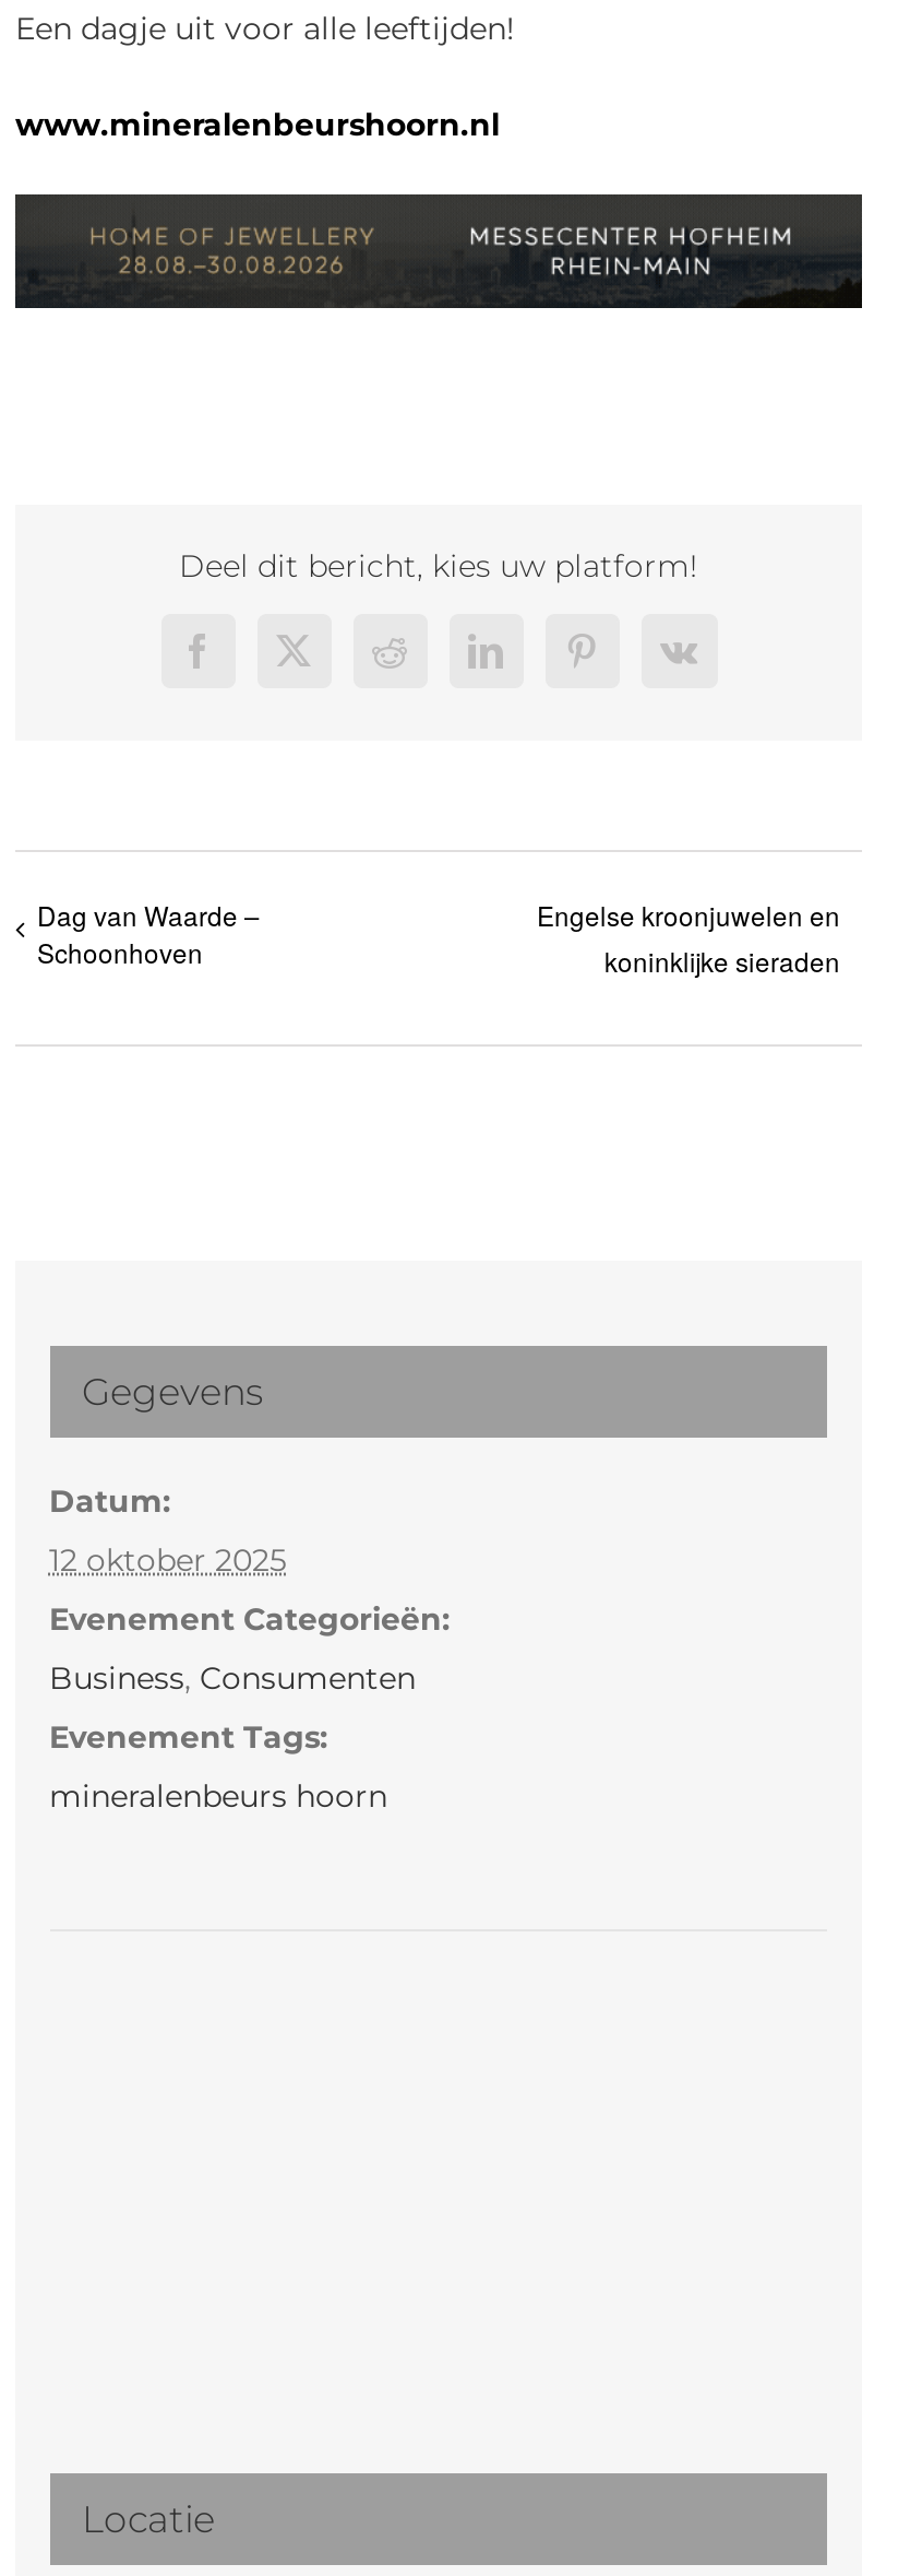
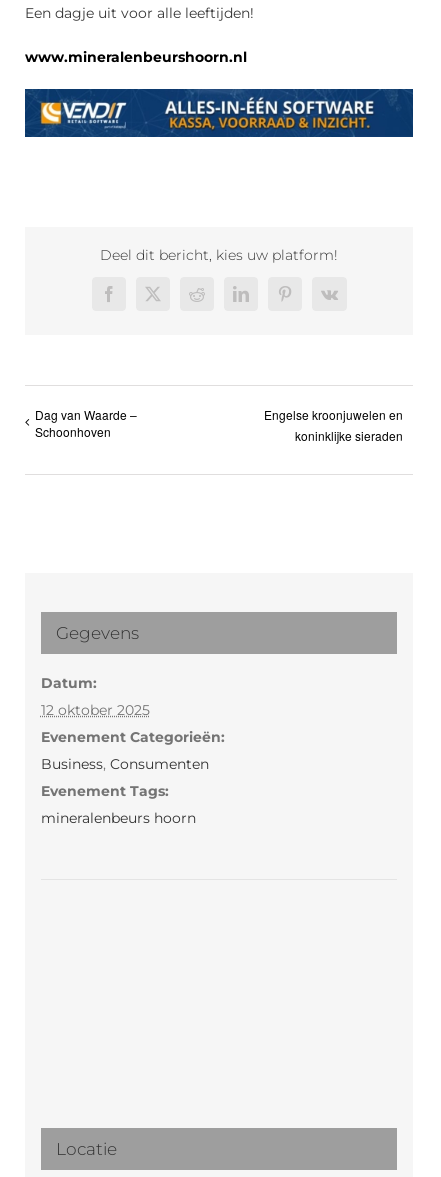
- [image]
+ [image]
